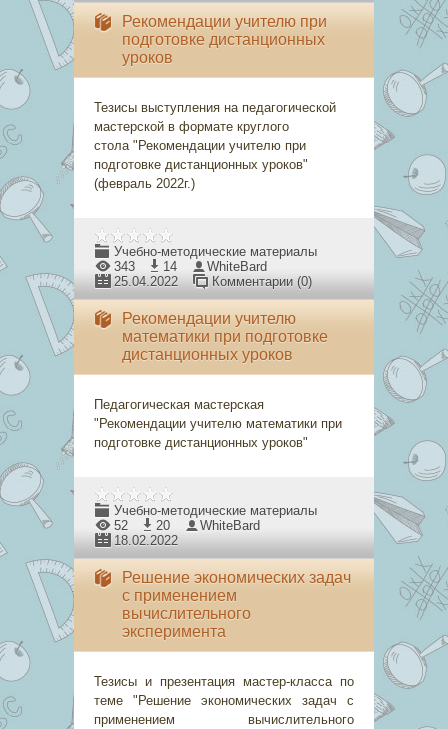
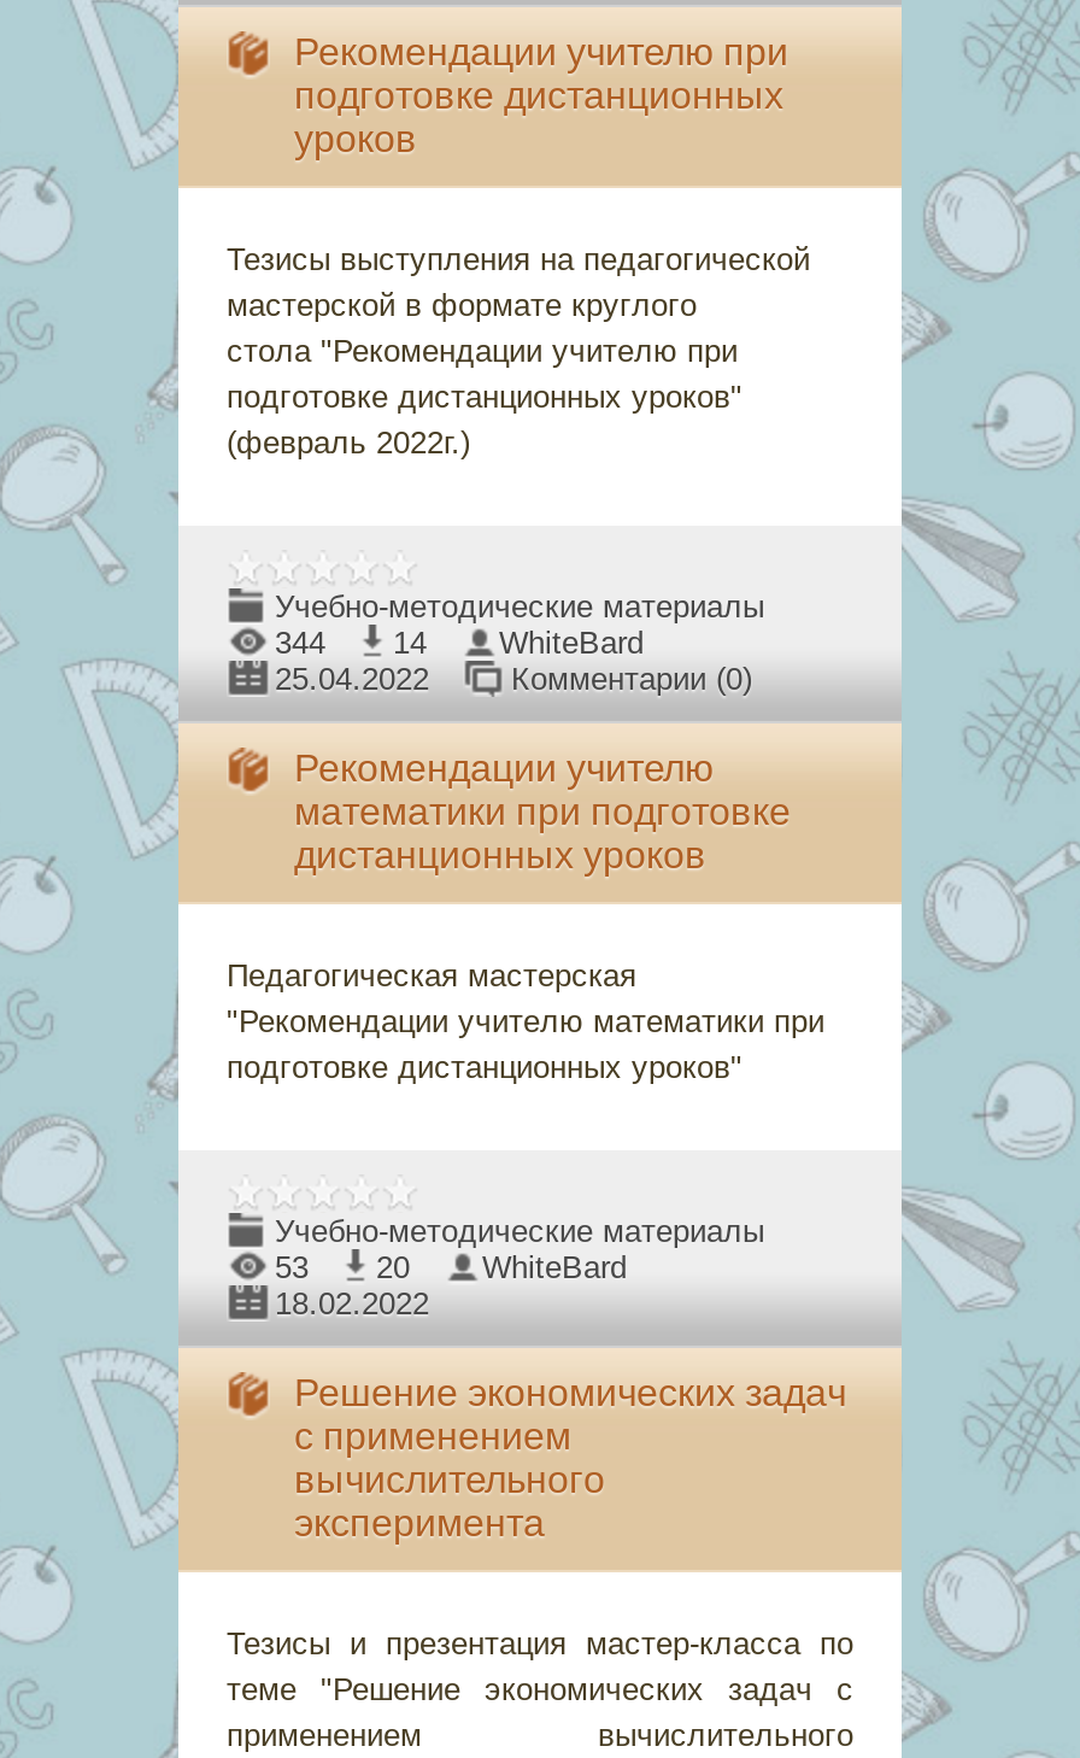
- 343 14 WhiteBard
+ 344 14 WhiteBard

- 52 20 WhiteBard
+ 53 20 WhiteBard
